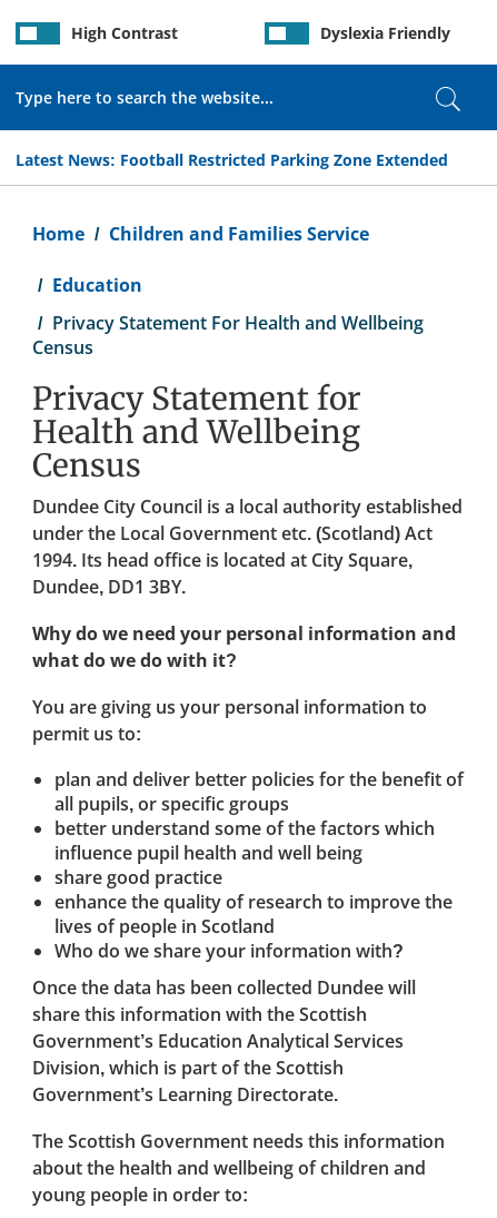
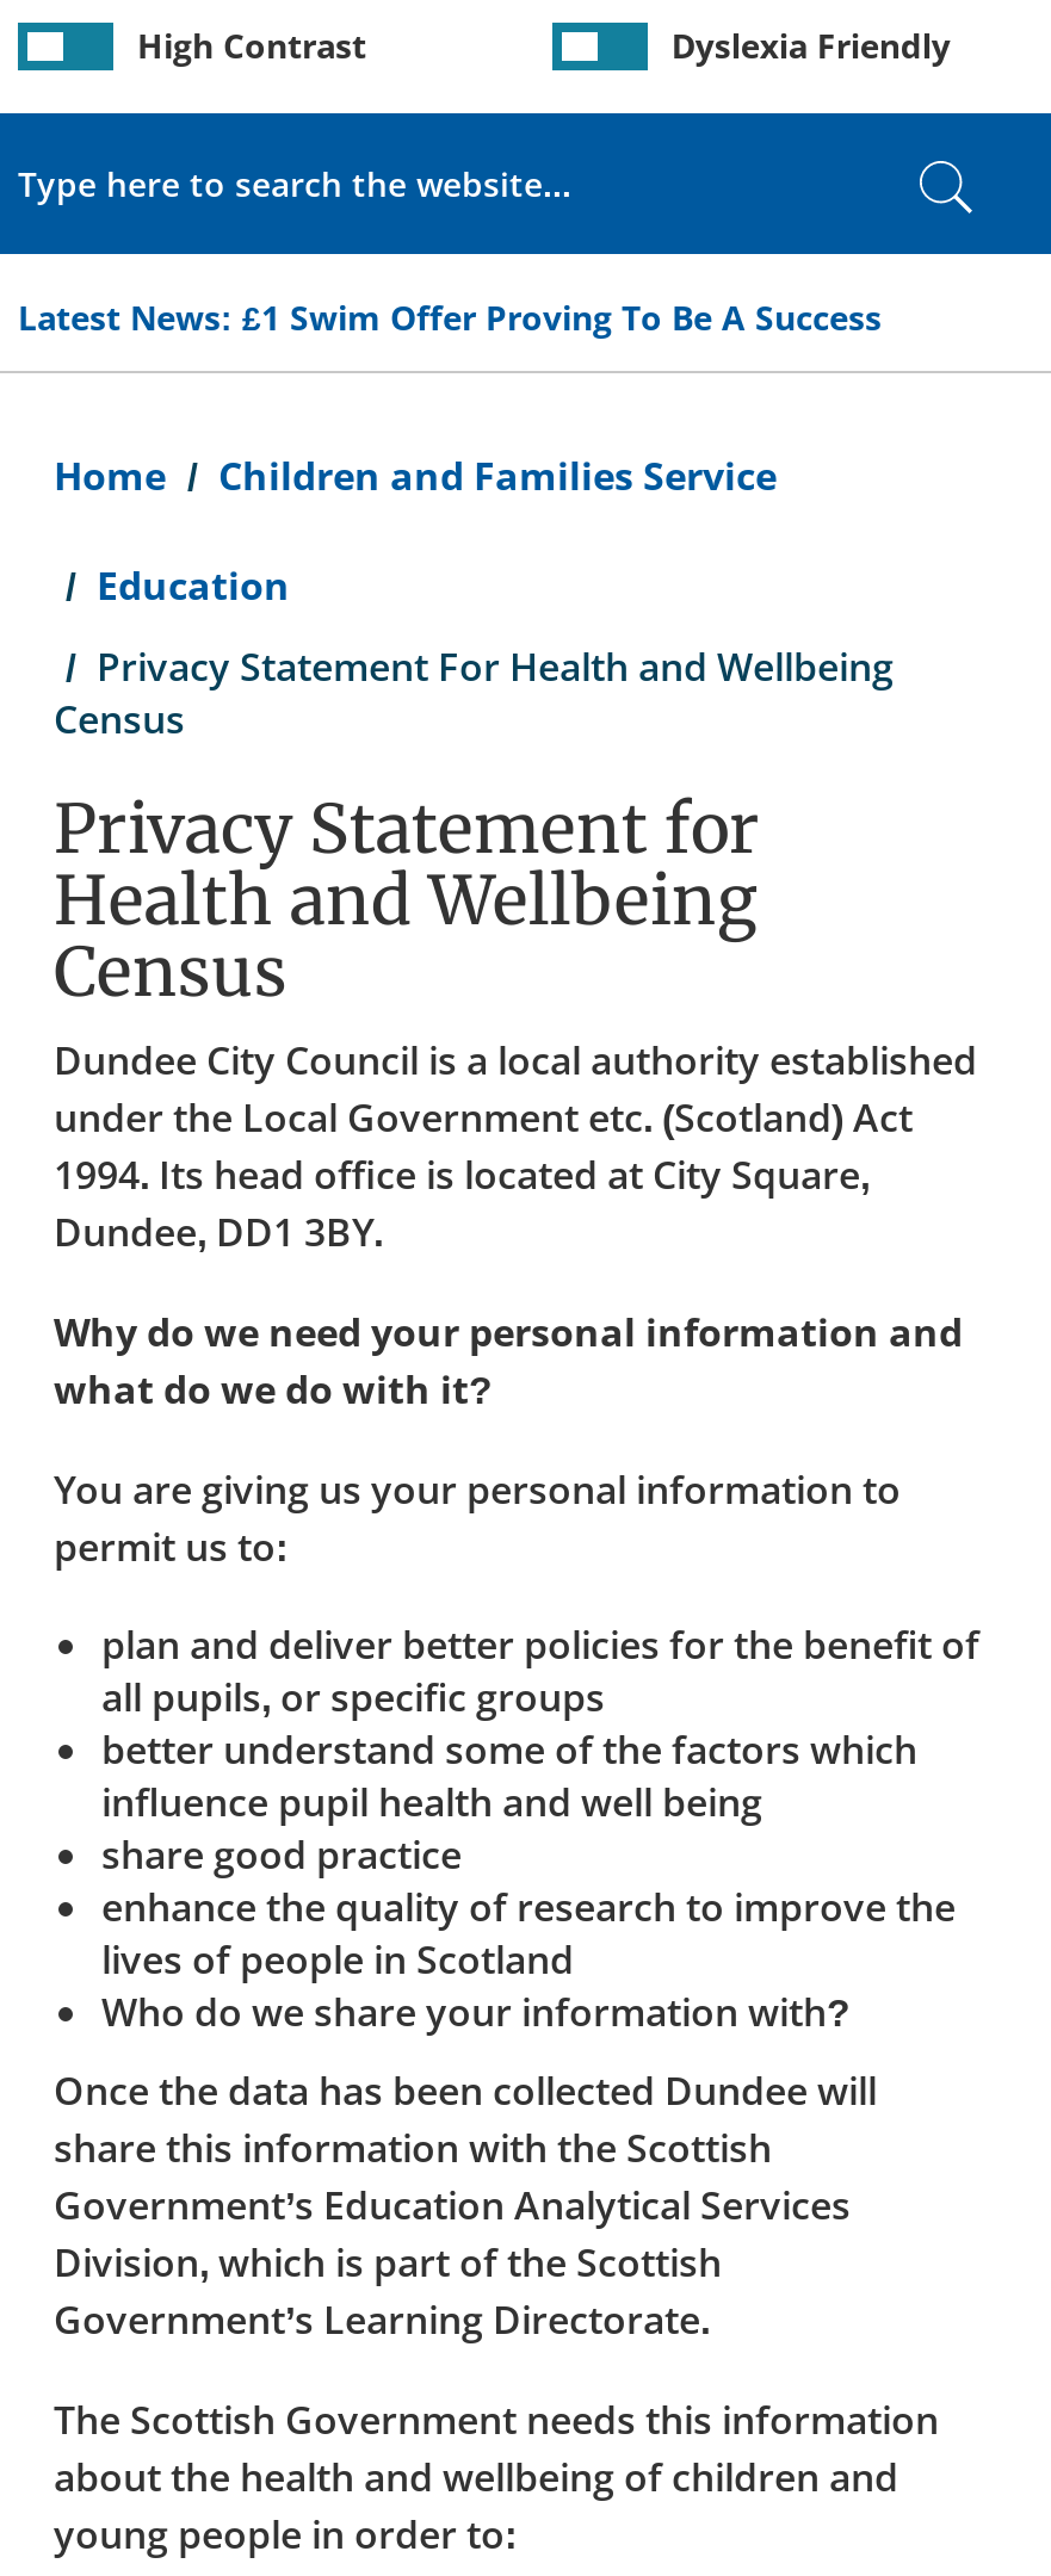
- Latest News: Football Restricted Parking Zone Extended
+ Latest News: £1 Swim Offer Proving To Be A Success
